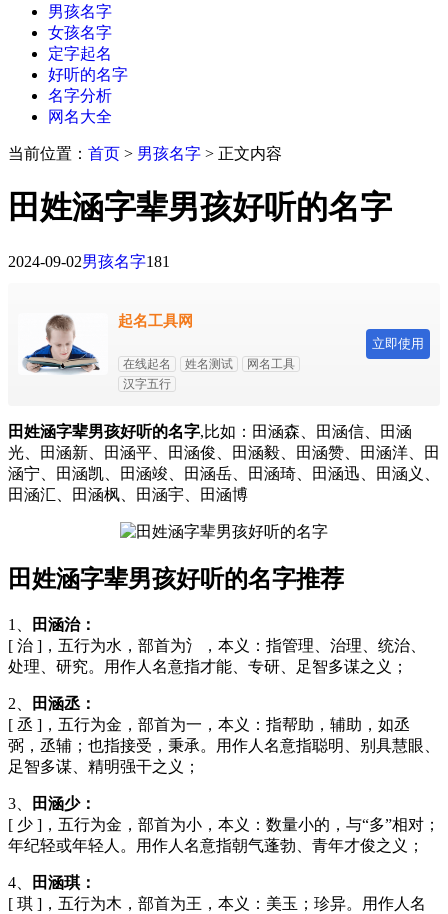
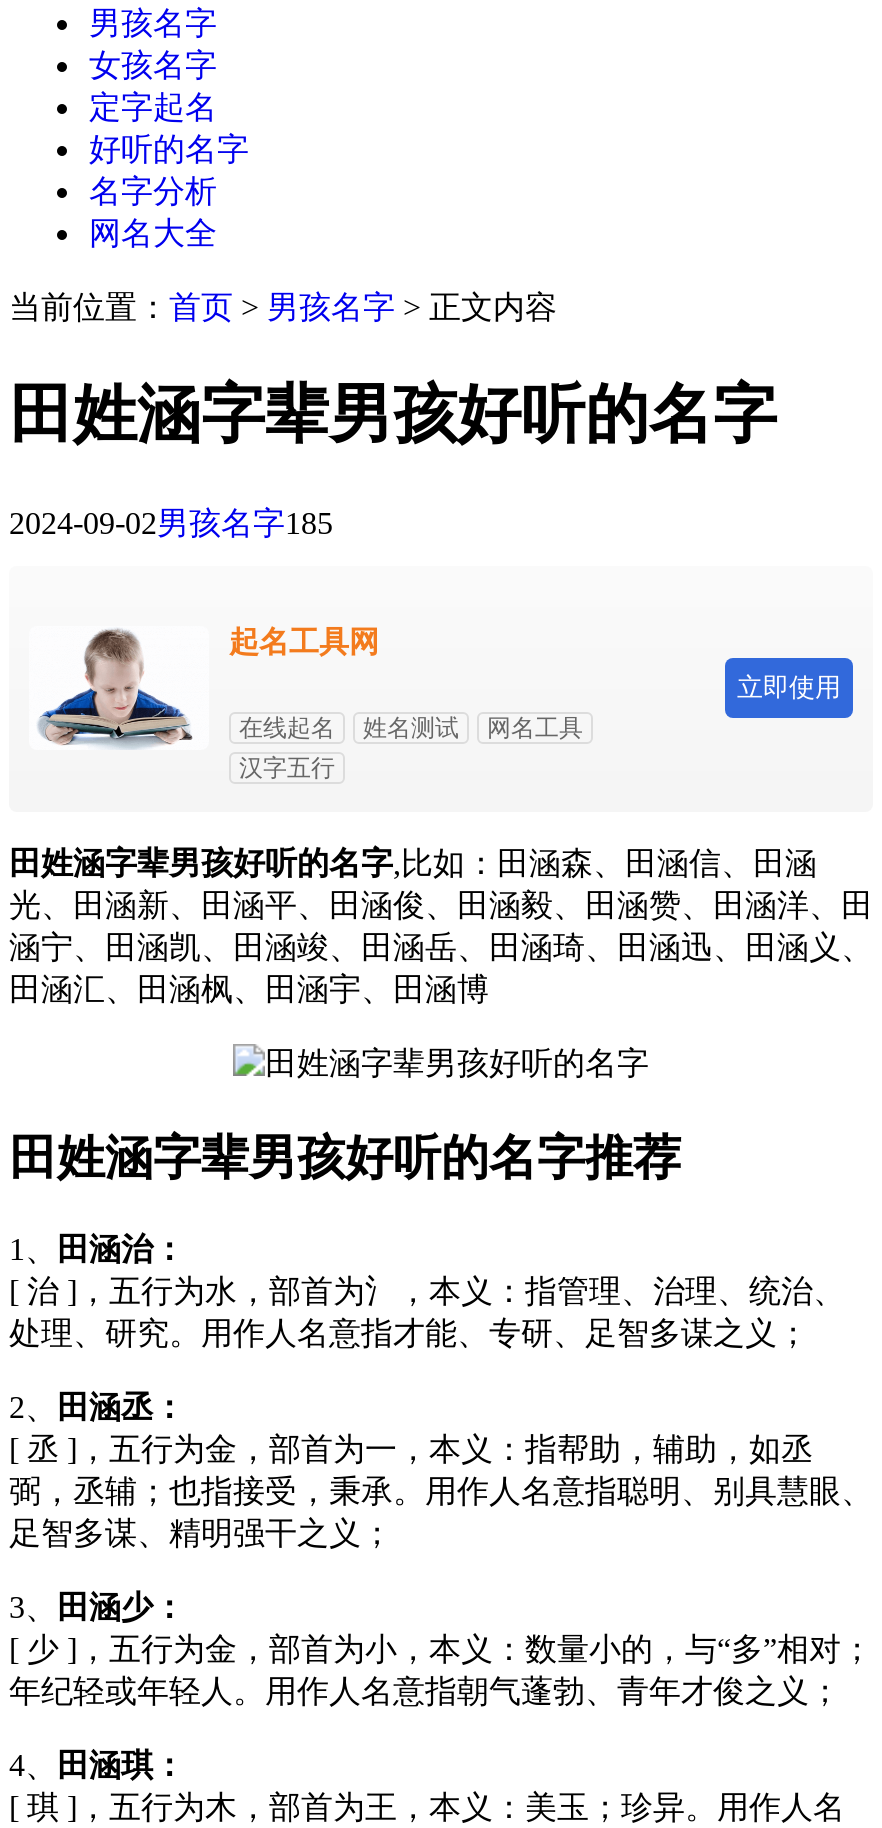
- 2024-09-02男孩名字181
+ 2024-09-02男孩名字185
